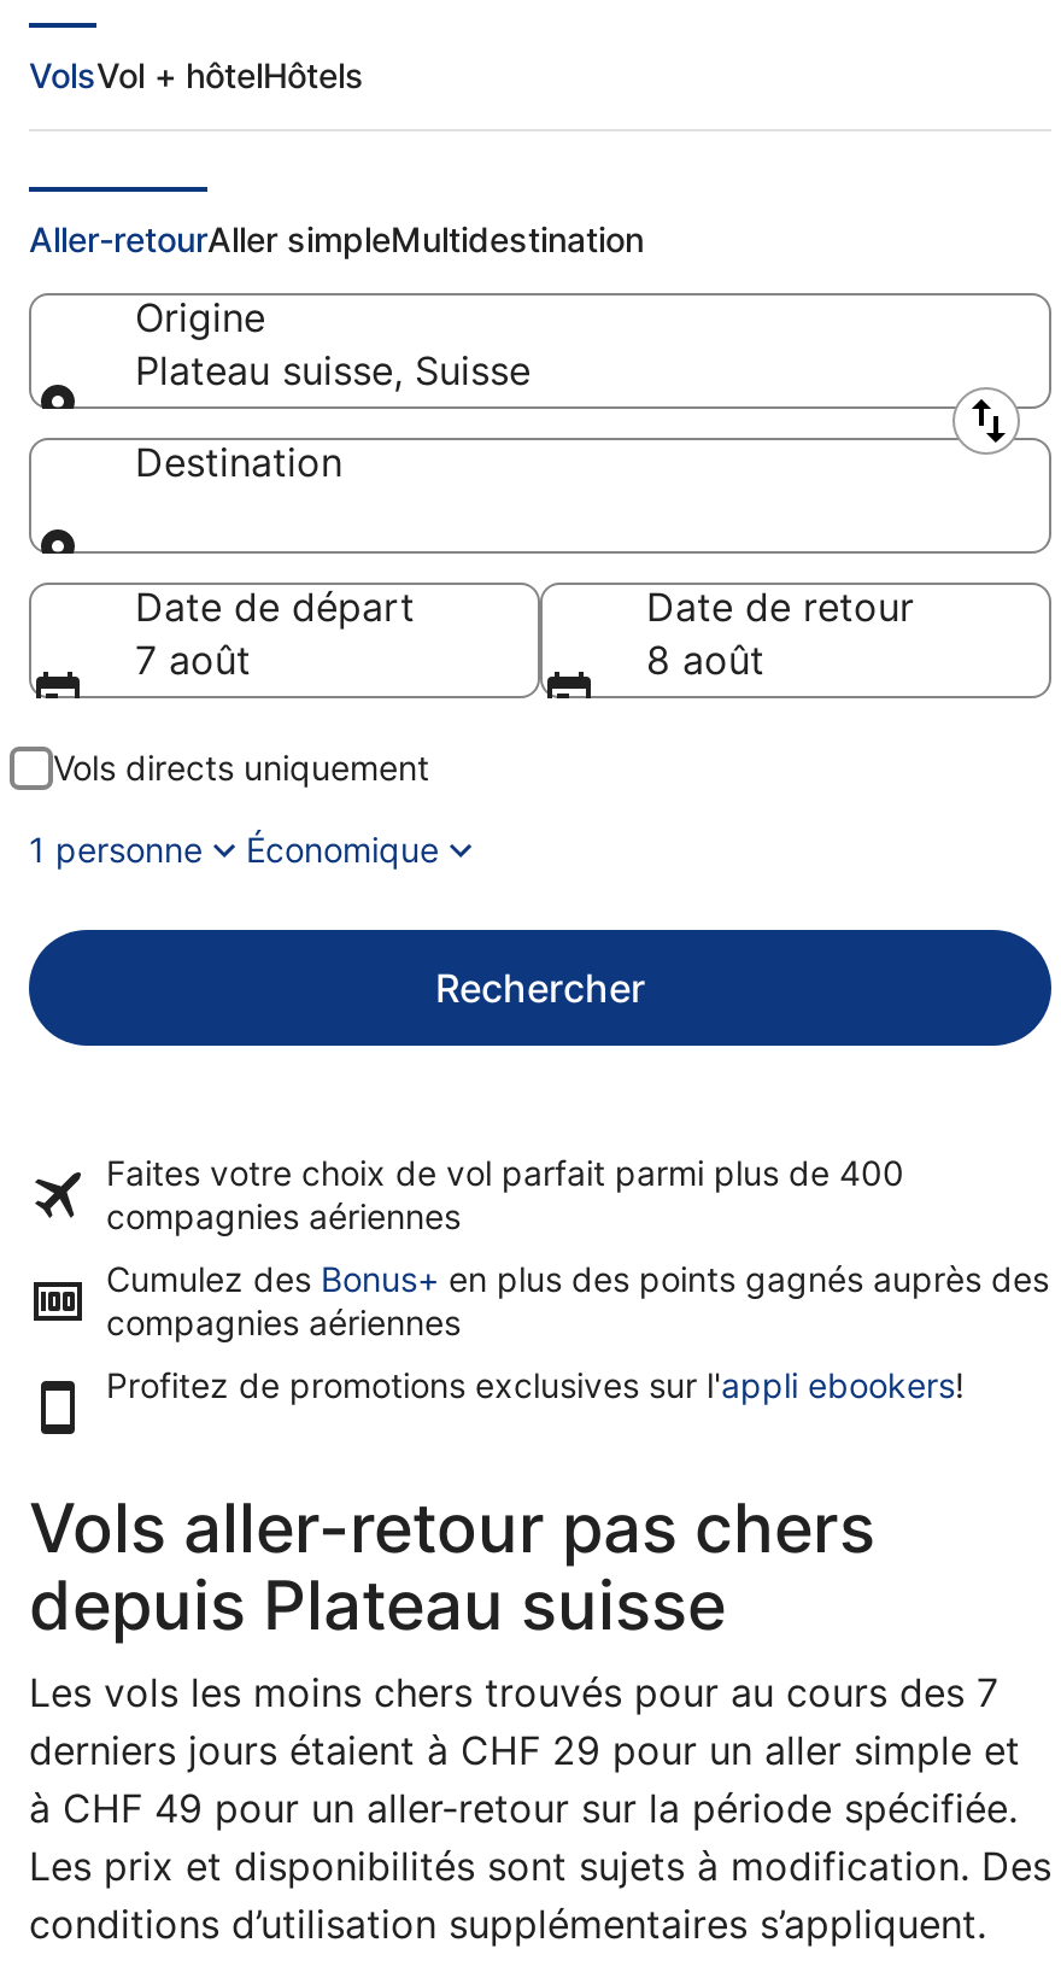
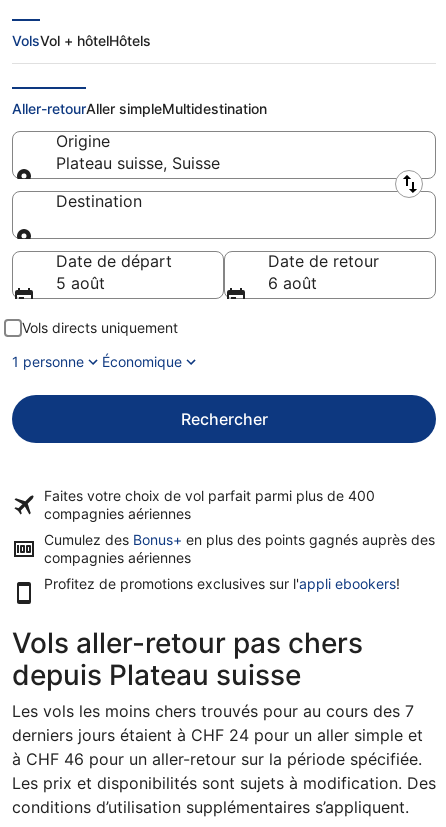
- 7 août
+ 5 août

- 8 août
+ 6 août

- derniers jours étaient à CHF 29 pour un aller simple et
+ derniers jours étaient à CHF 24 pour un aller simple et

- à CHF 49 pour un aller-retour sur la période spécifiée.
+ à CHF 46 pour un aller-retour sur la période spécifiée.
